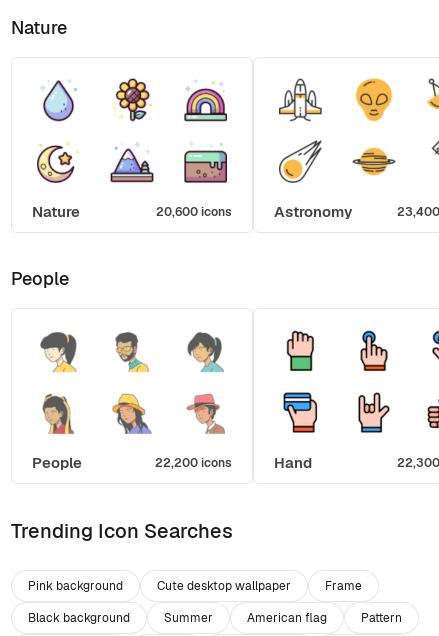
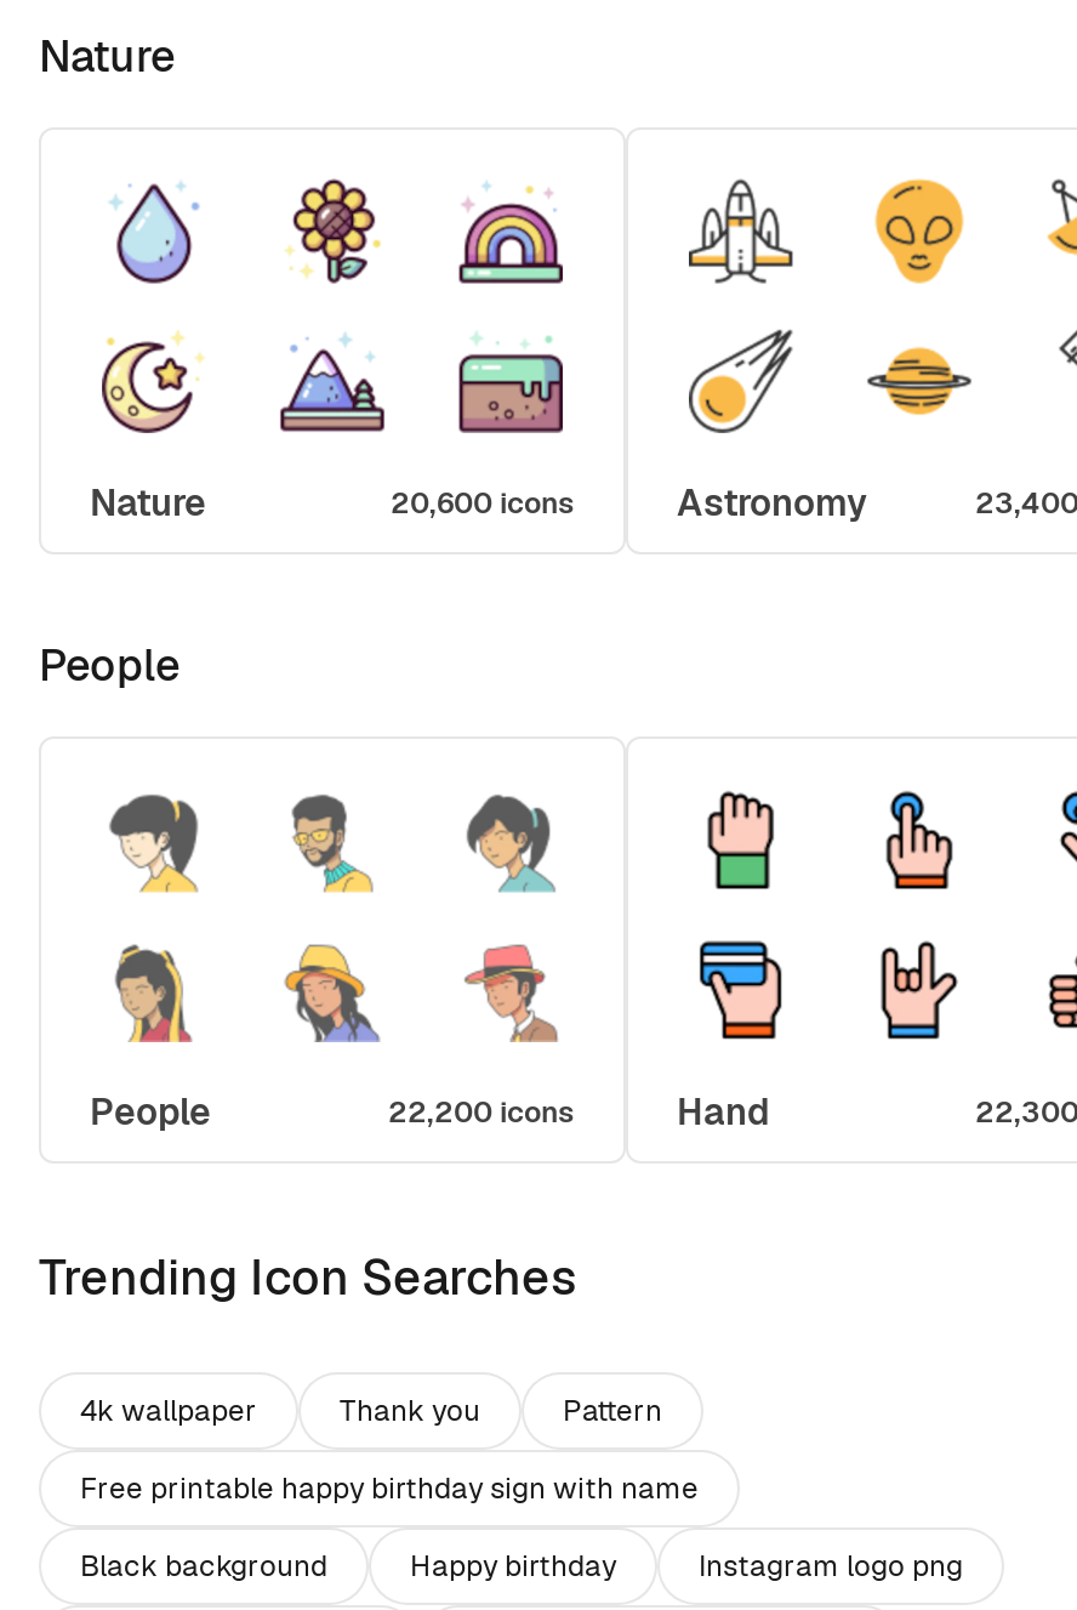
- Pink background
- Cute desktop wallpaper
- Frame
+ 4k wallpaper
+ Thank you
+ Pattern
+ Free printable happy birthday sign with name

- Summer
- American flag
- Pattern
+ Happy birthday
+ Instagram logo png
